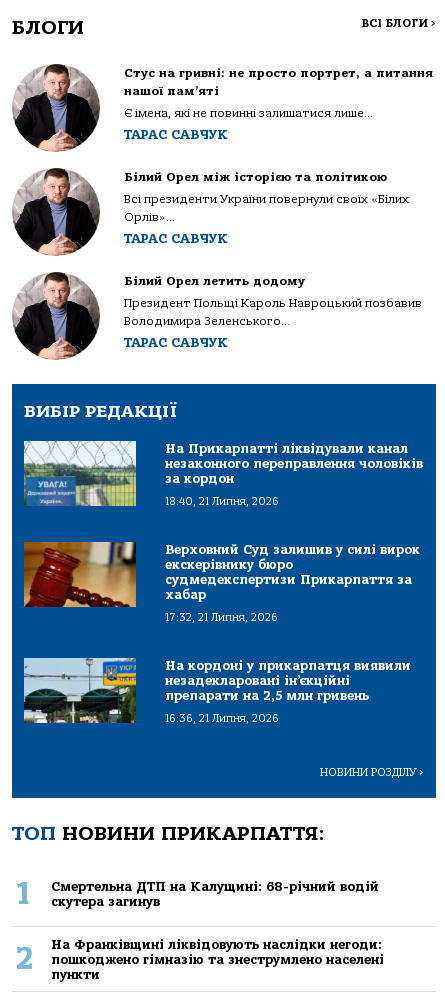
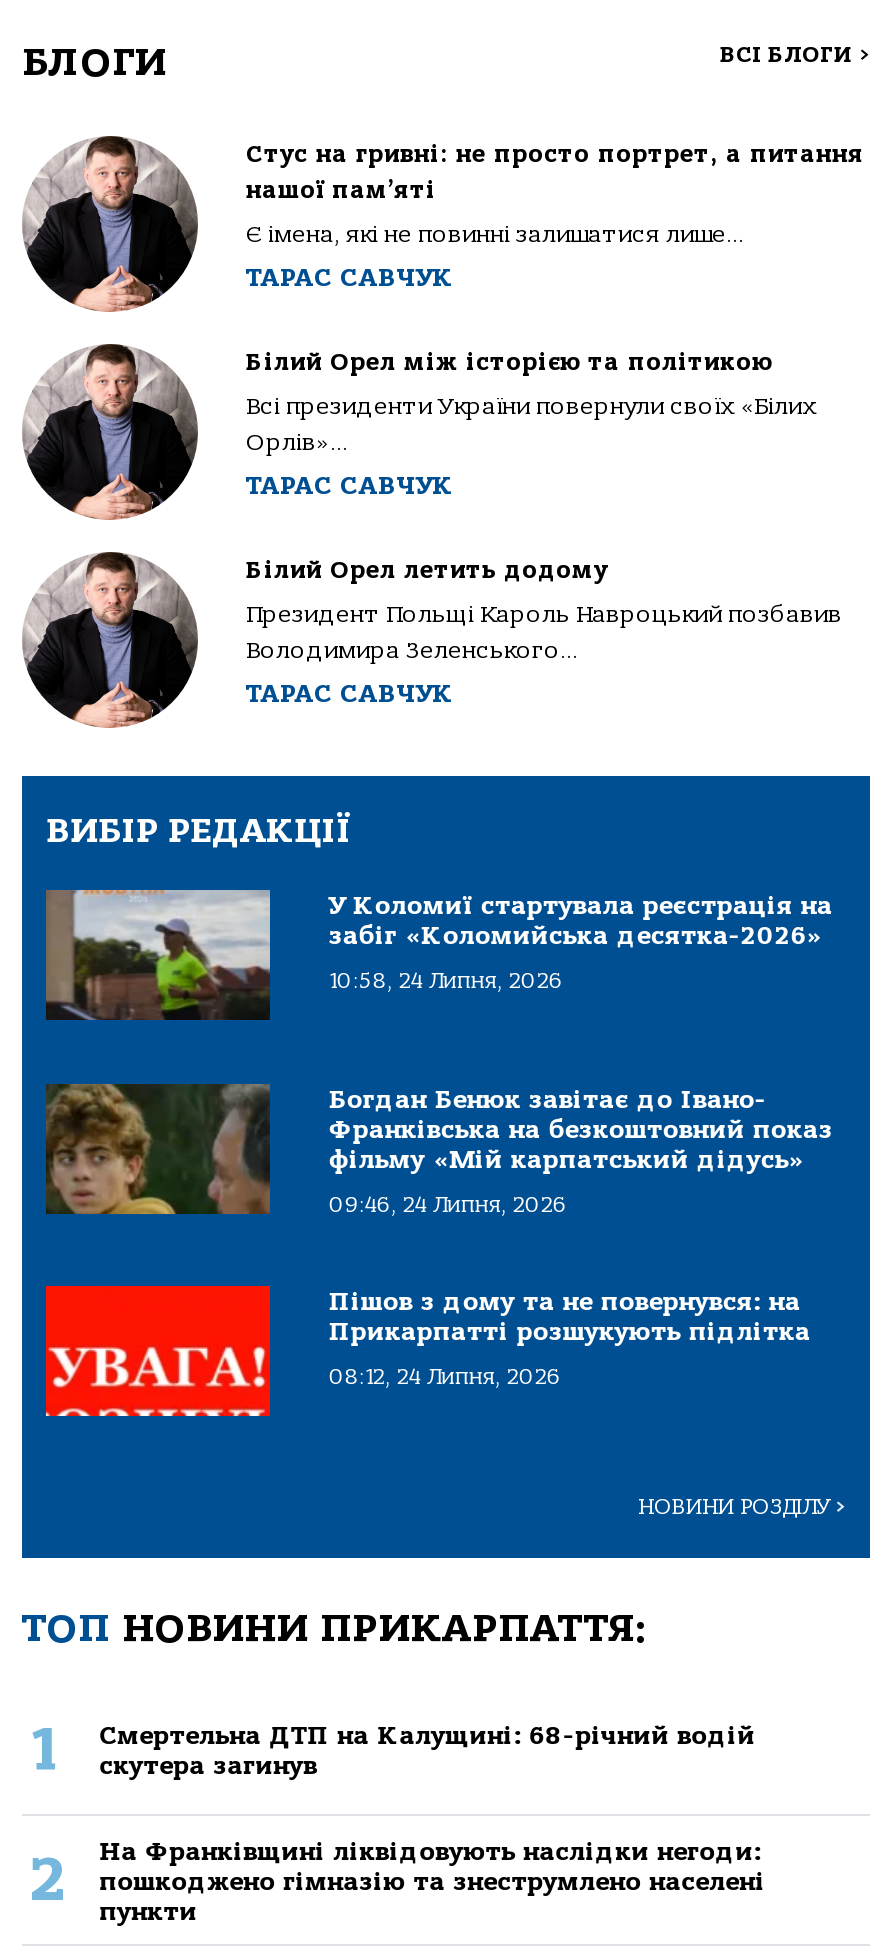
- [image]
- На Прикарпатті ліквідували канал
- незаконного переправлення чоловіків
- за кордон
+ [image]
+ У Коломиї стартувала реєстрація на
+ забіг «Коломийська десятка-2026»

- 18:40, 21 Липня, 2026
+ 10:58, 24 Липня, 2026

- [image]
- Верховний Суд залишив у силі вирок
- екскерівнику бюро
- судмедекспертизи Прикарпаття за
- хабар
+ [image]
+ Богдан Бенюк завітає до Івано-
+ Франківська на безкоштовний показ
+ фільму «Мій карпатський дідусь»

- 17:32, 21 Липня, 2026
+ 09:46, 24 Липня, 2026

- [image]
- На кордоні у прикарпатця виявили
- незадекларовані ін’єкційні
- препарати на 2,5 млн гривень
+ [image]
+ Пішов з дому та не повернувся: на
+ Прикарпатті розшукують підлітка

- 16:36, 21 Липня, 2026
+ 08:12, 24 Липня, 2026
